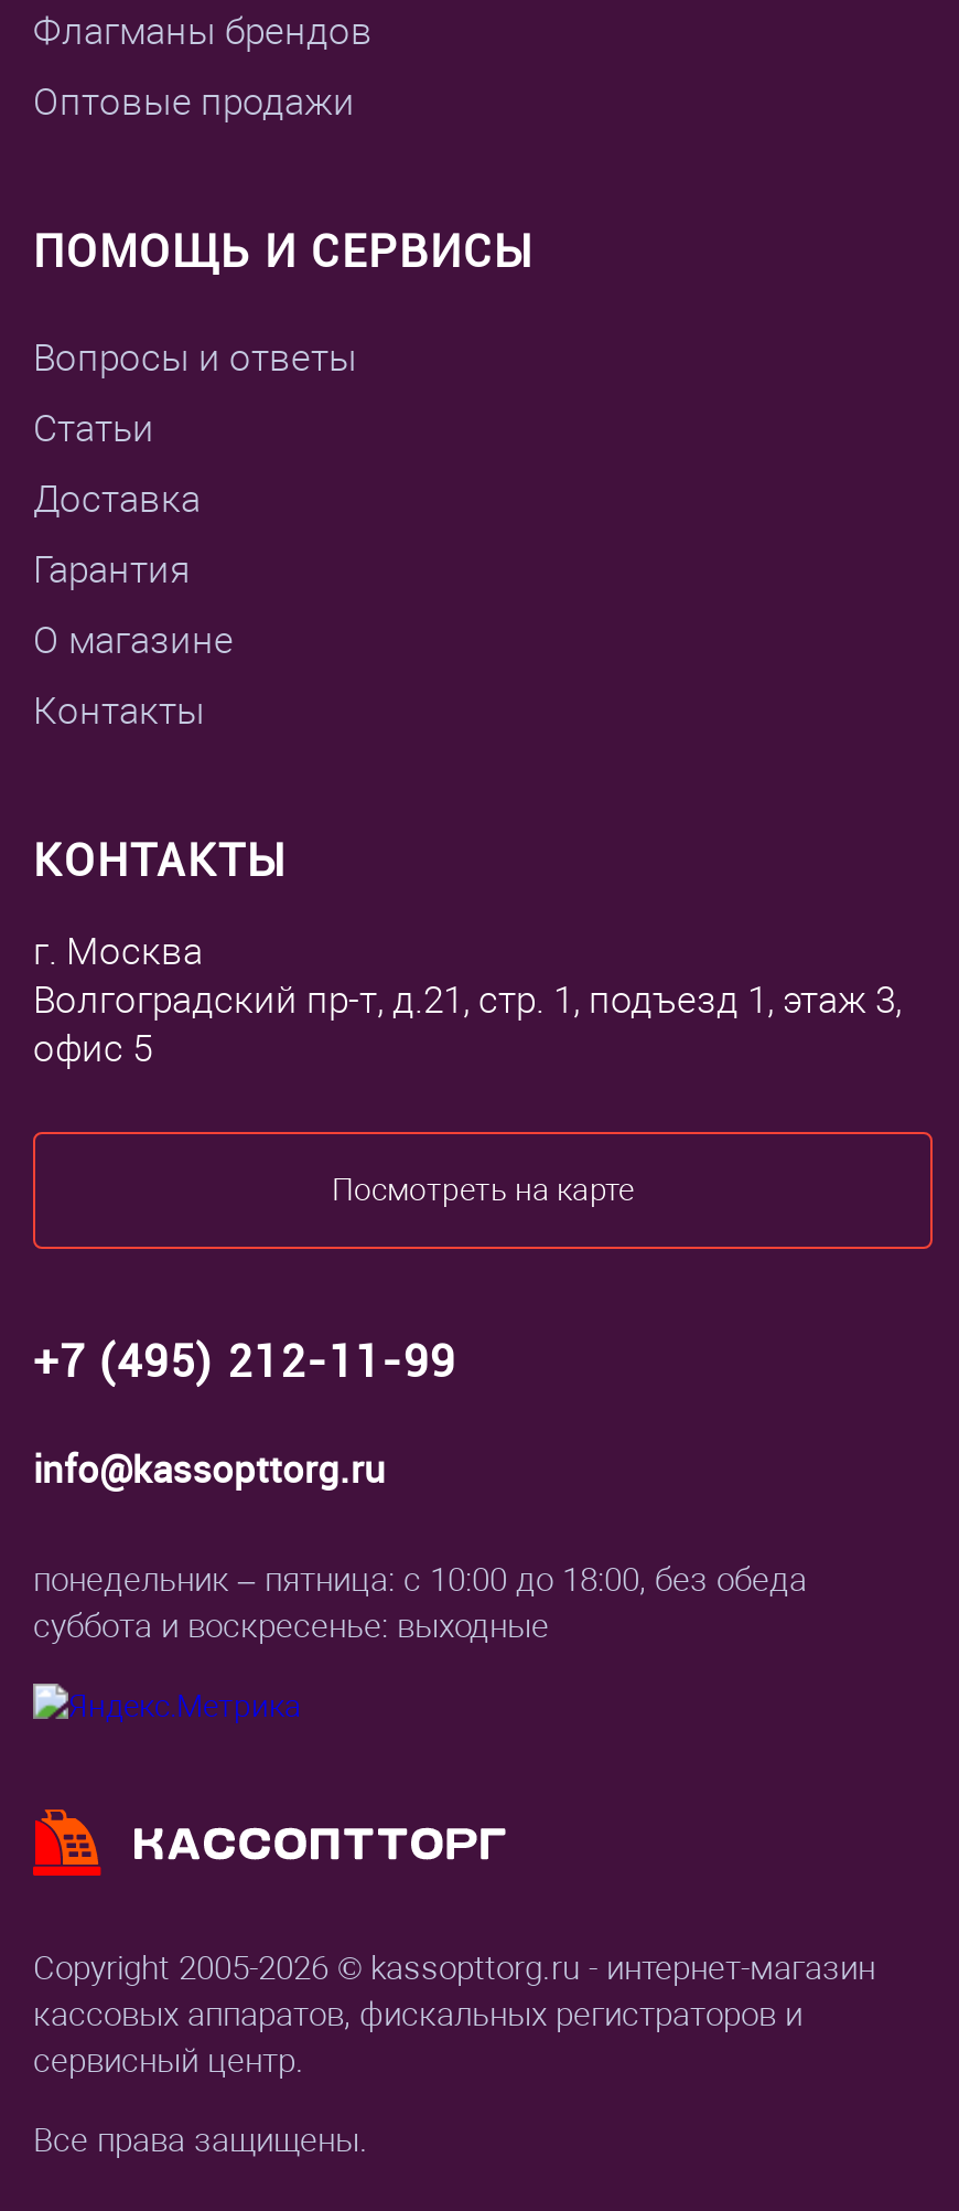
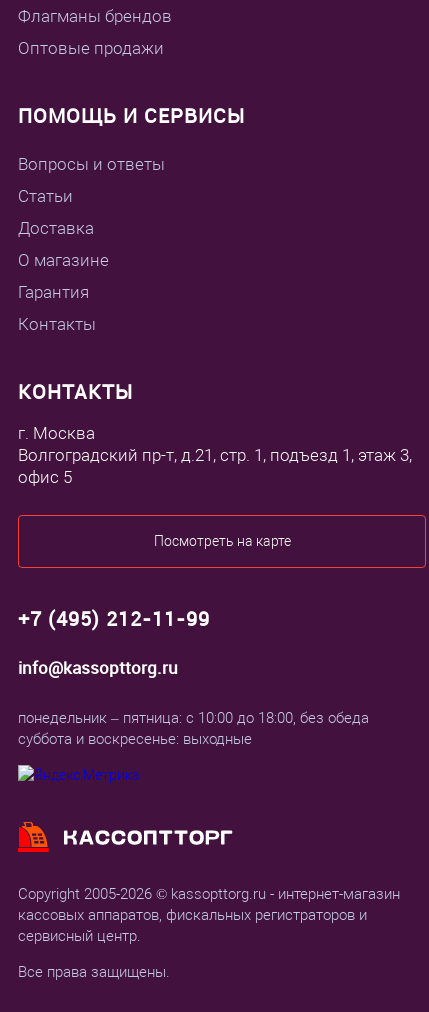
moved down: Гарантия

moved up: О магазине
